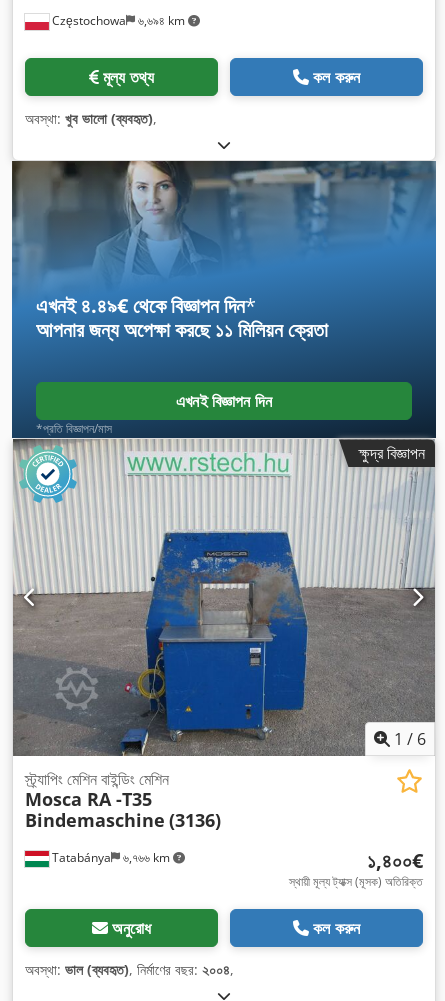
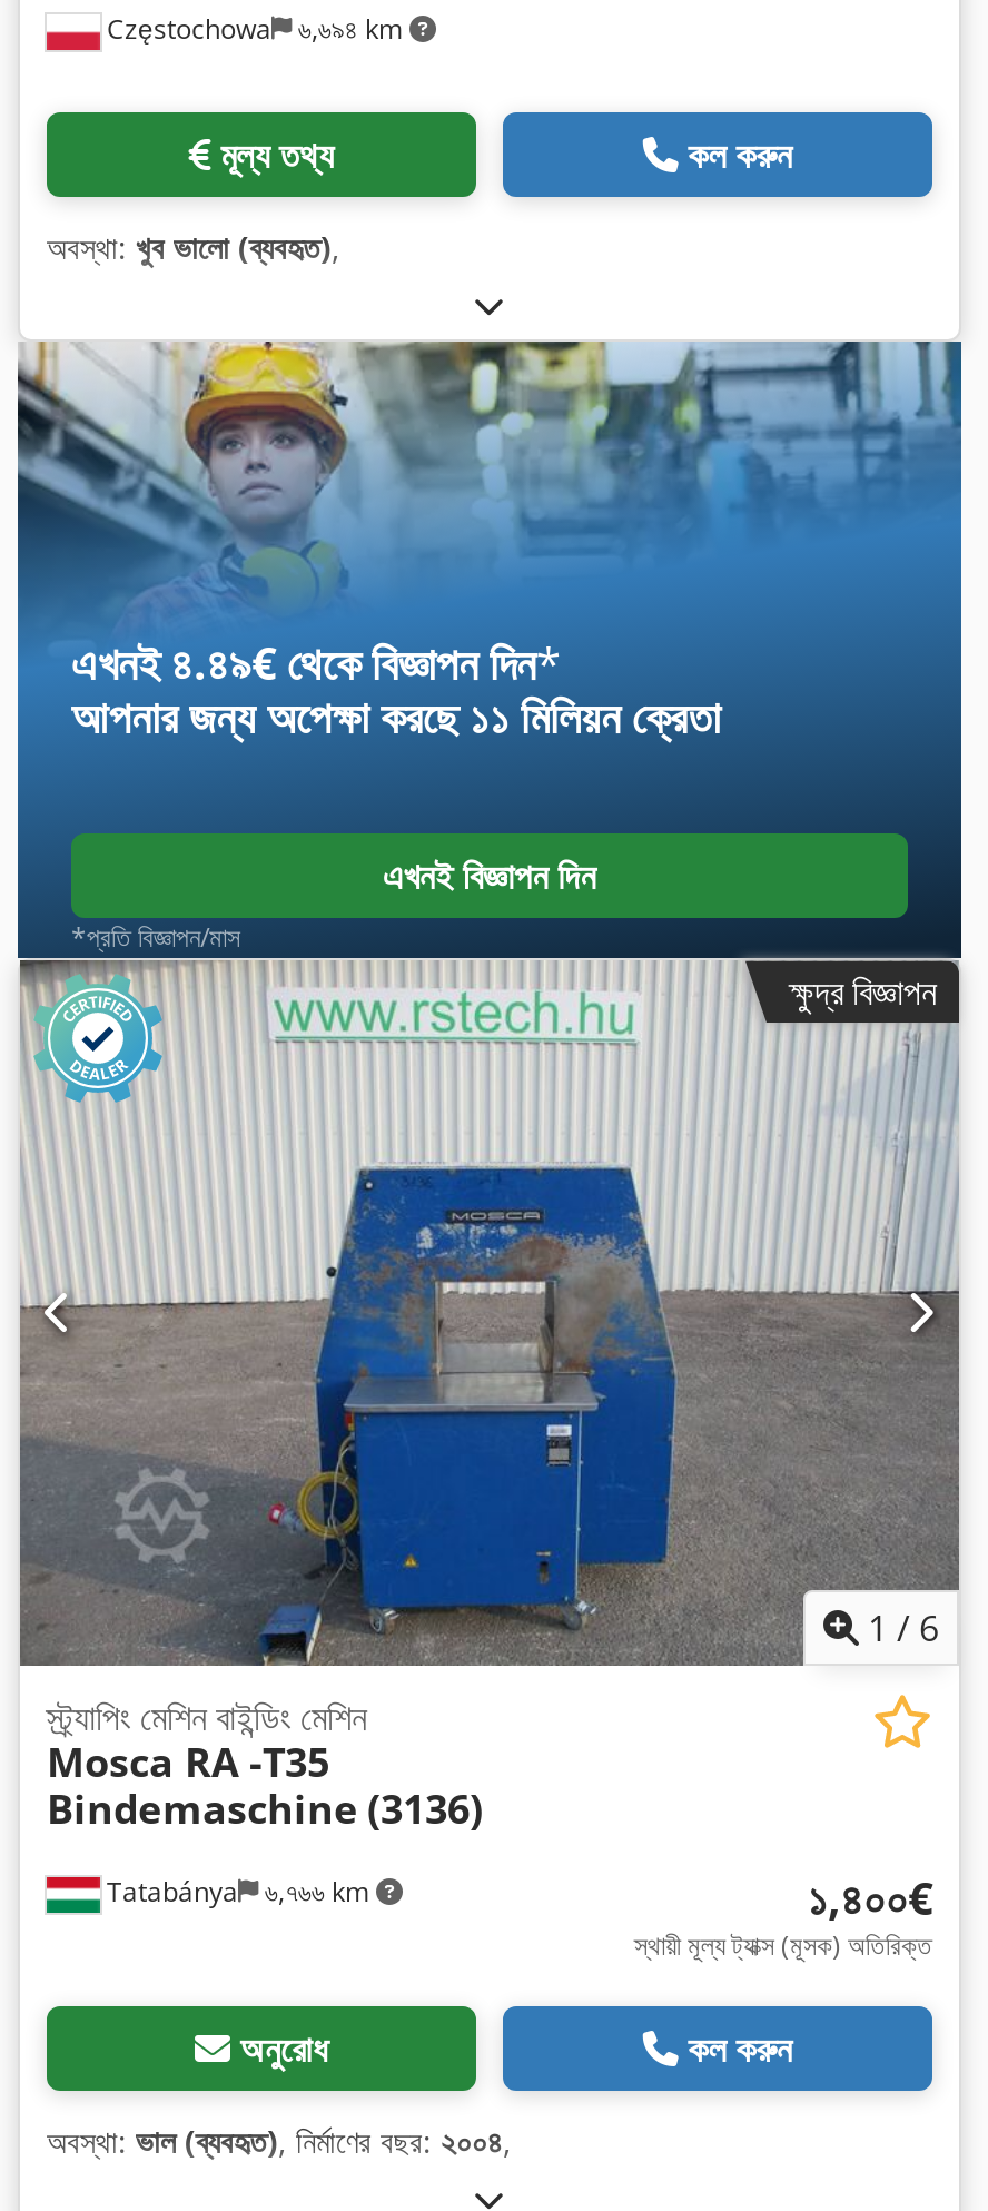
- [image]
+ [image]
